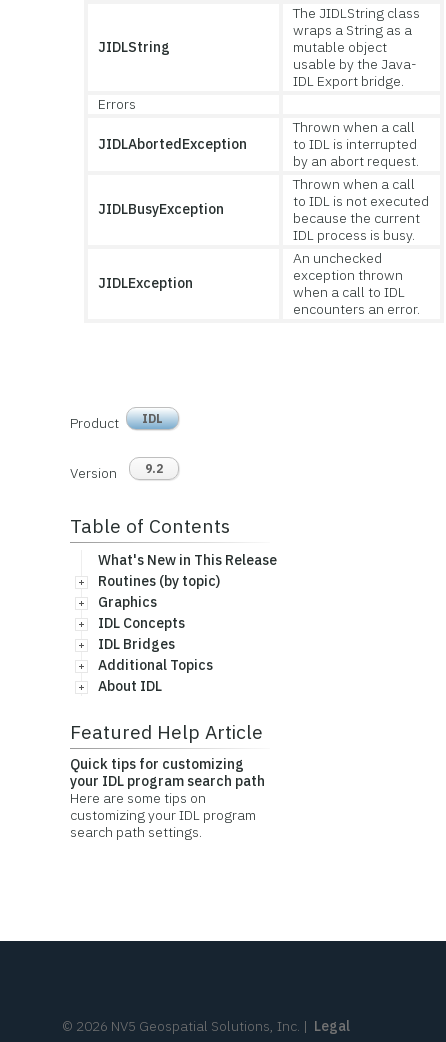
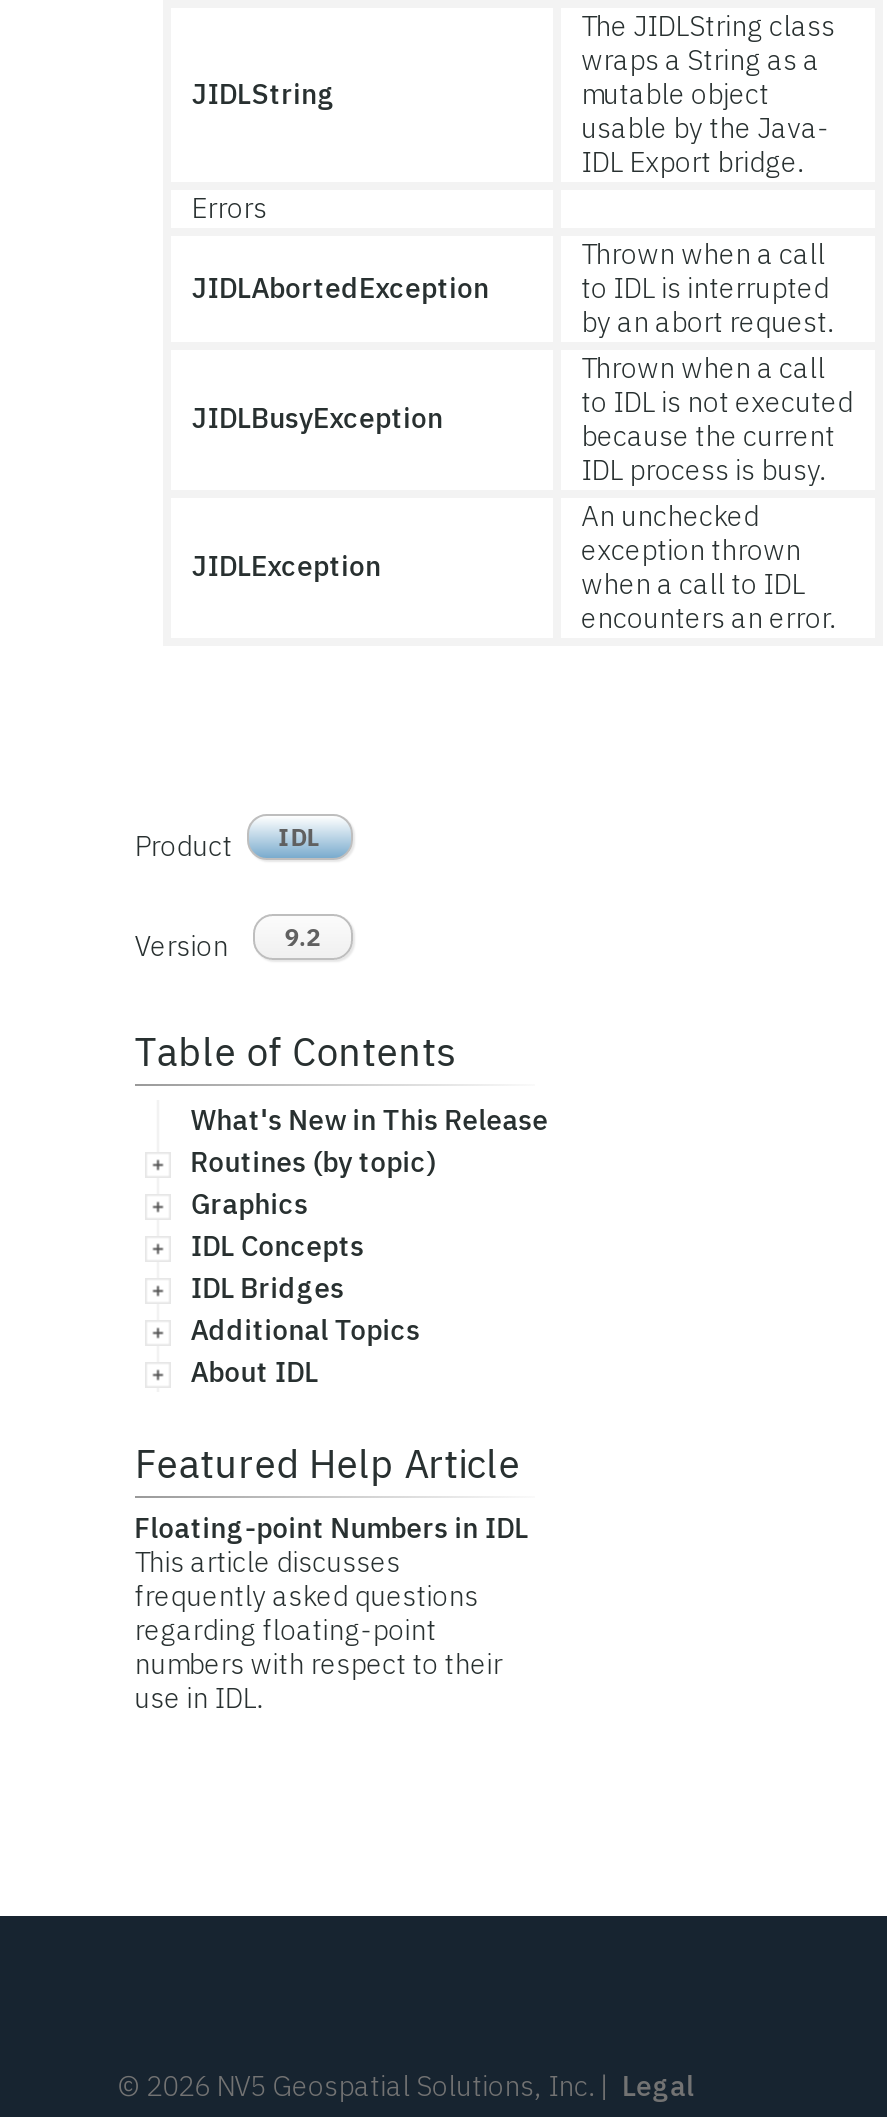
- Quick tips for customizing
- your IDL program search path
- Here are some tips on
- customizing your IDL program
- search path settings.
+ Floating-point Numbers in IDL
+ This article discusses
+ frequently asked questions
+ regarding floating-point
+ numbers with respect to their
+ use in IDL.
